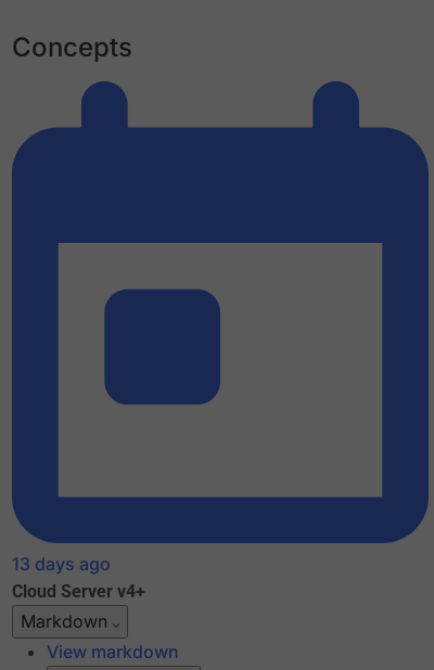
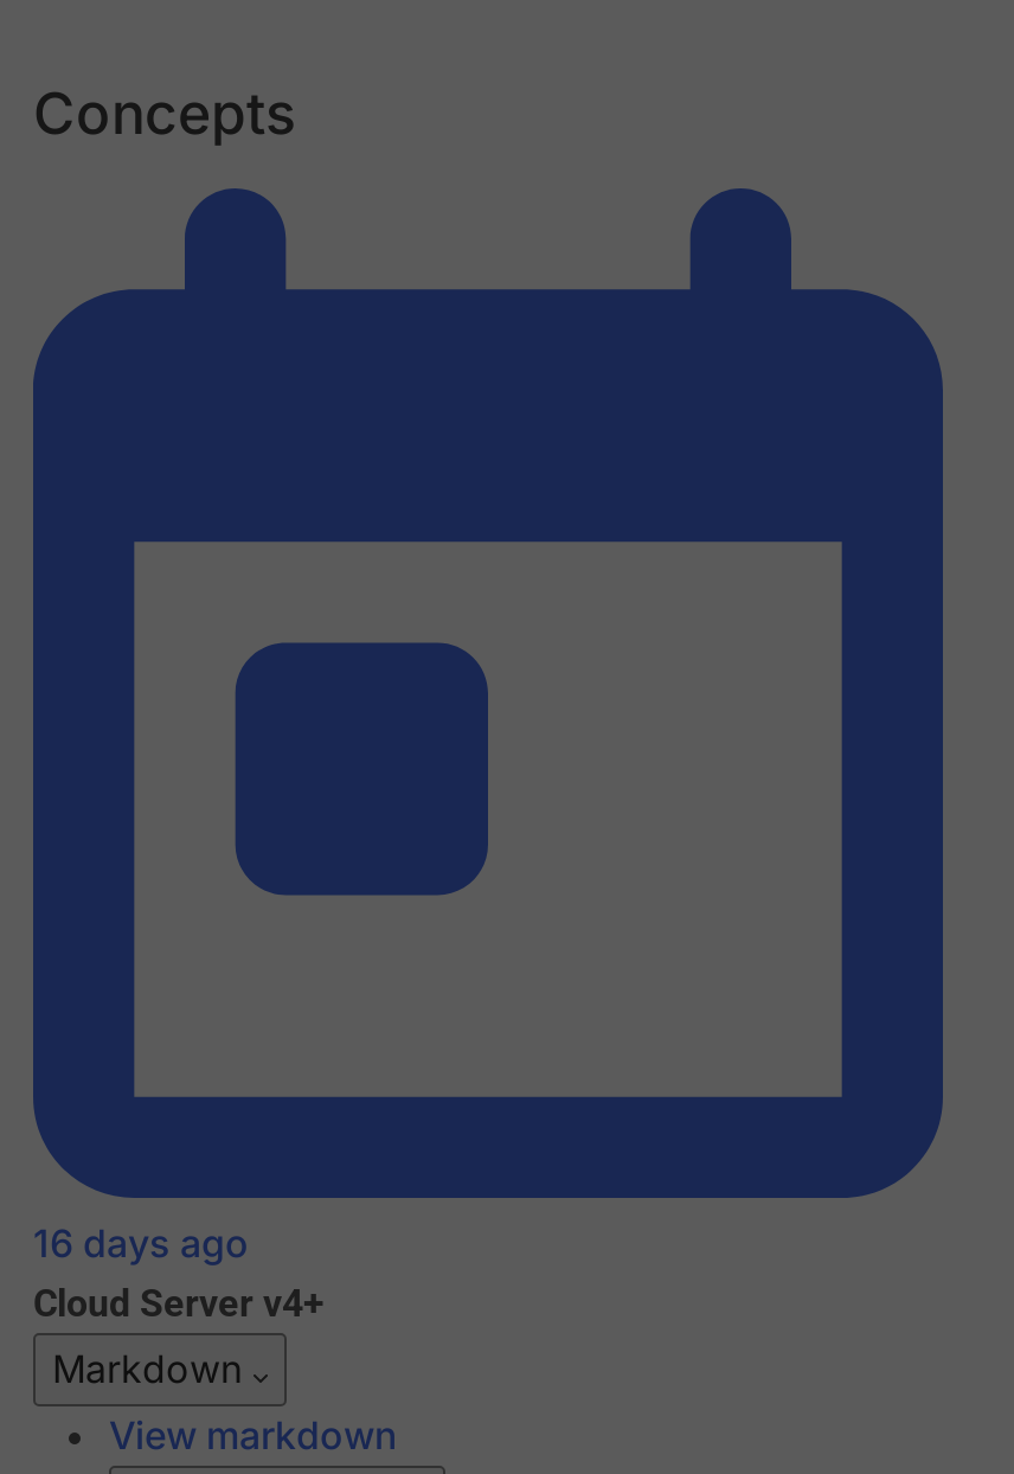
- 13 days ago
+ 16 days ago
